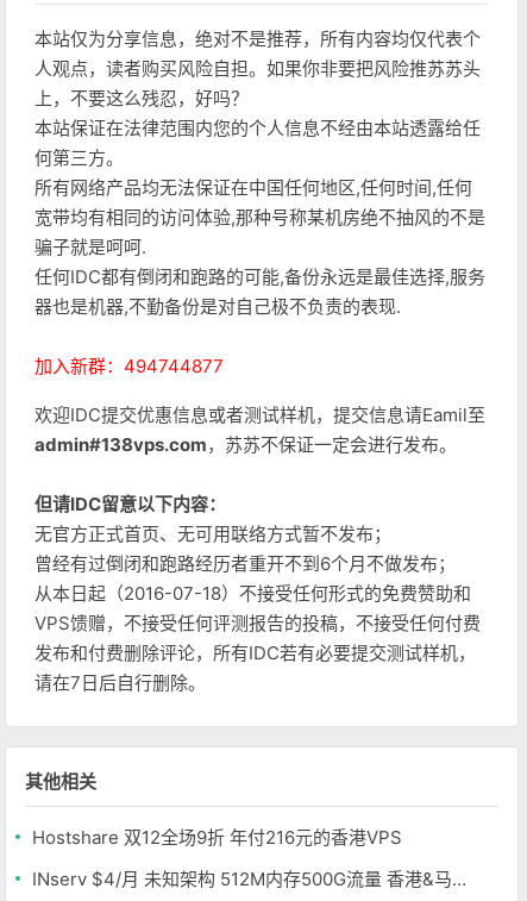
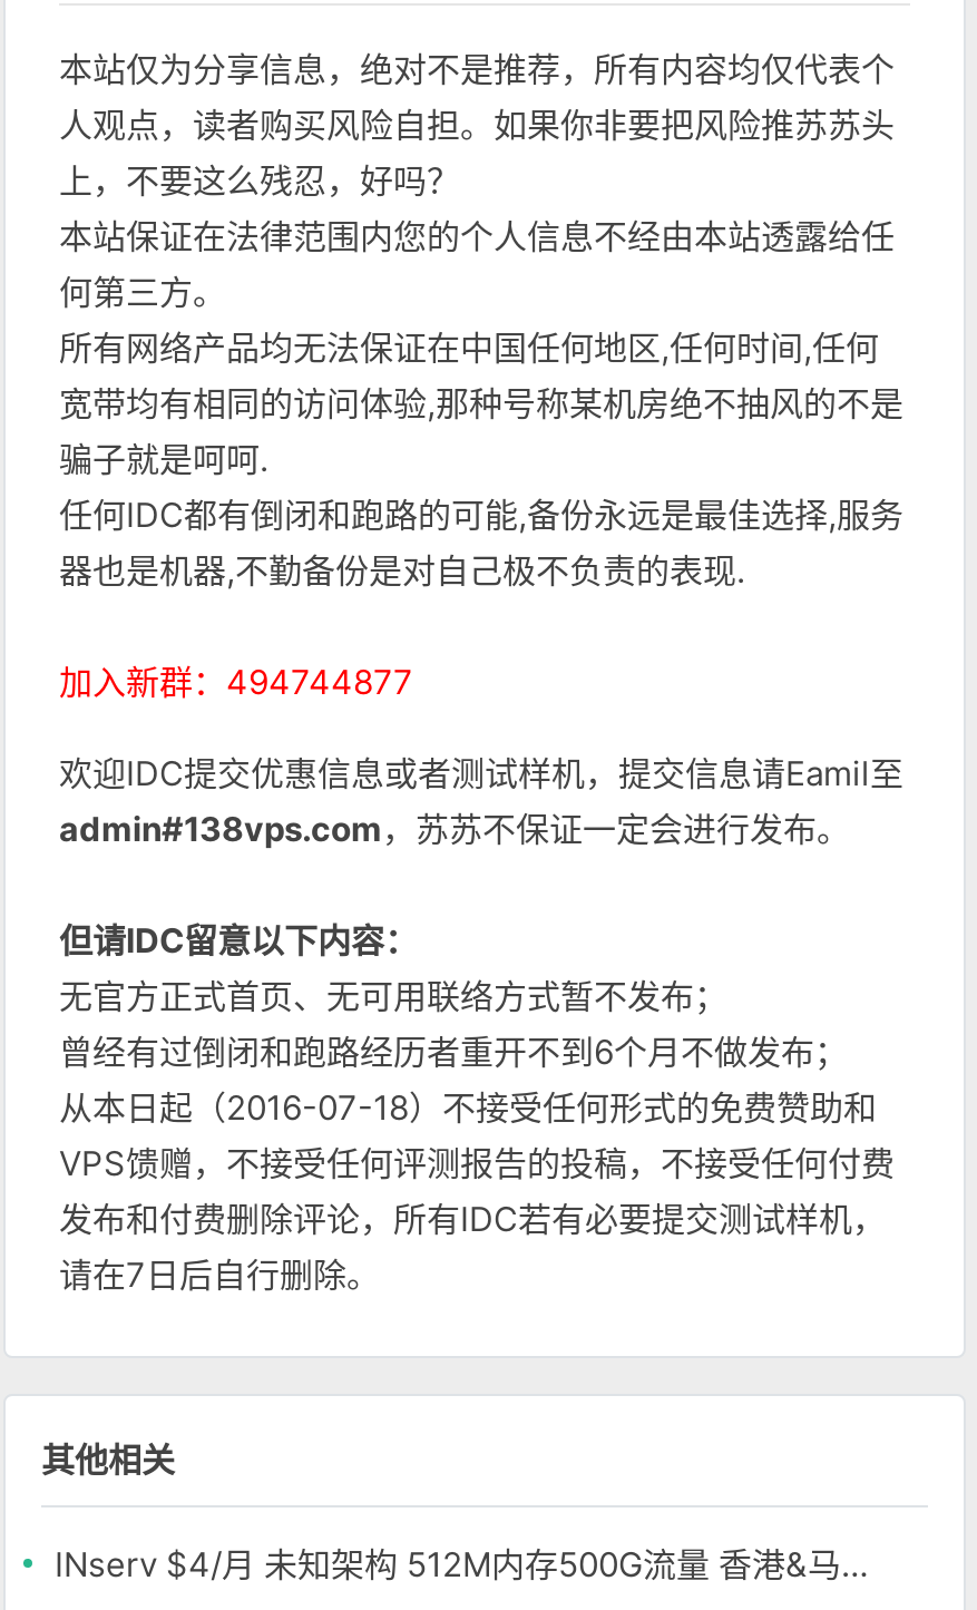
- Hostshare 双12全场9折 年付216元的香港VPS
